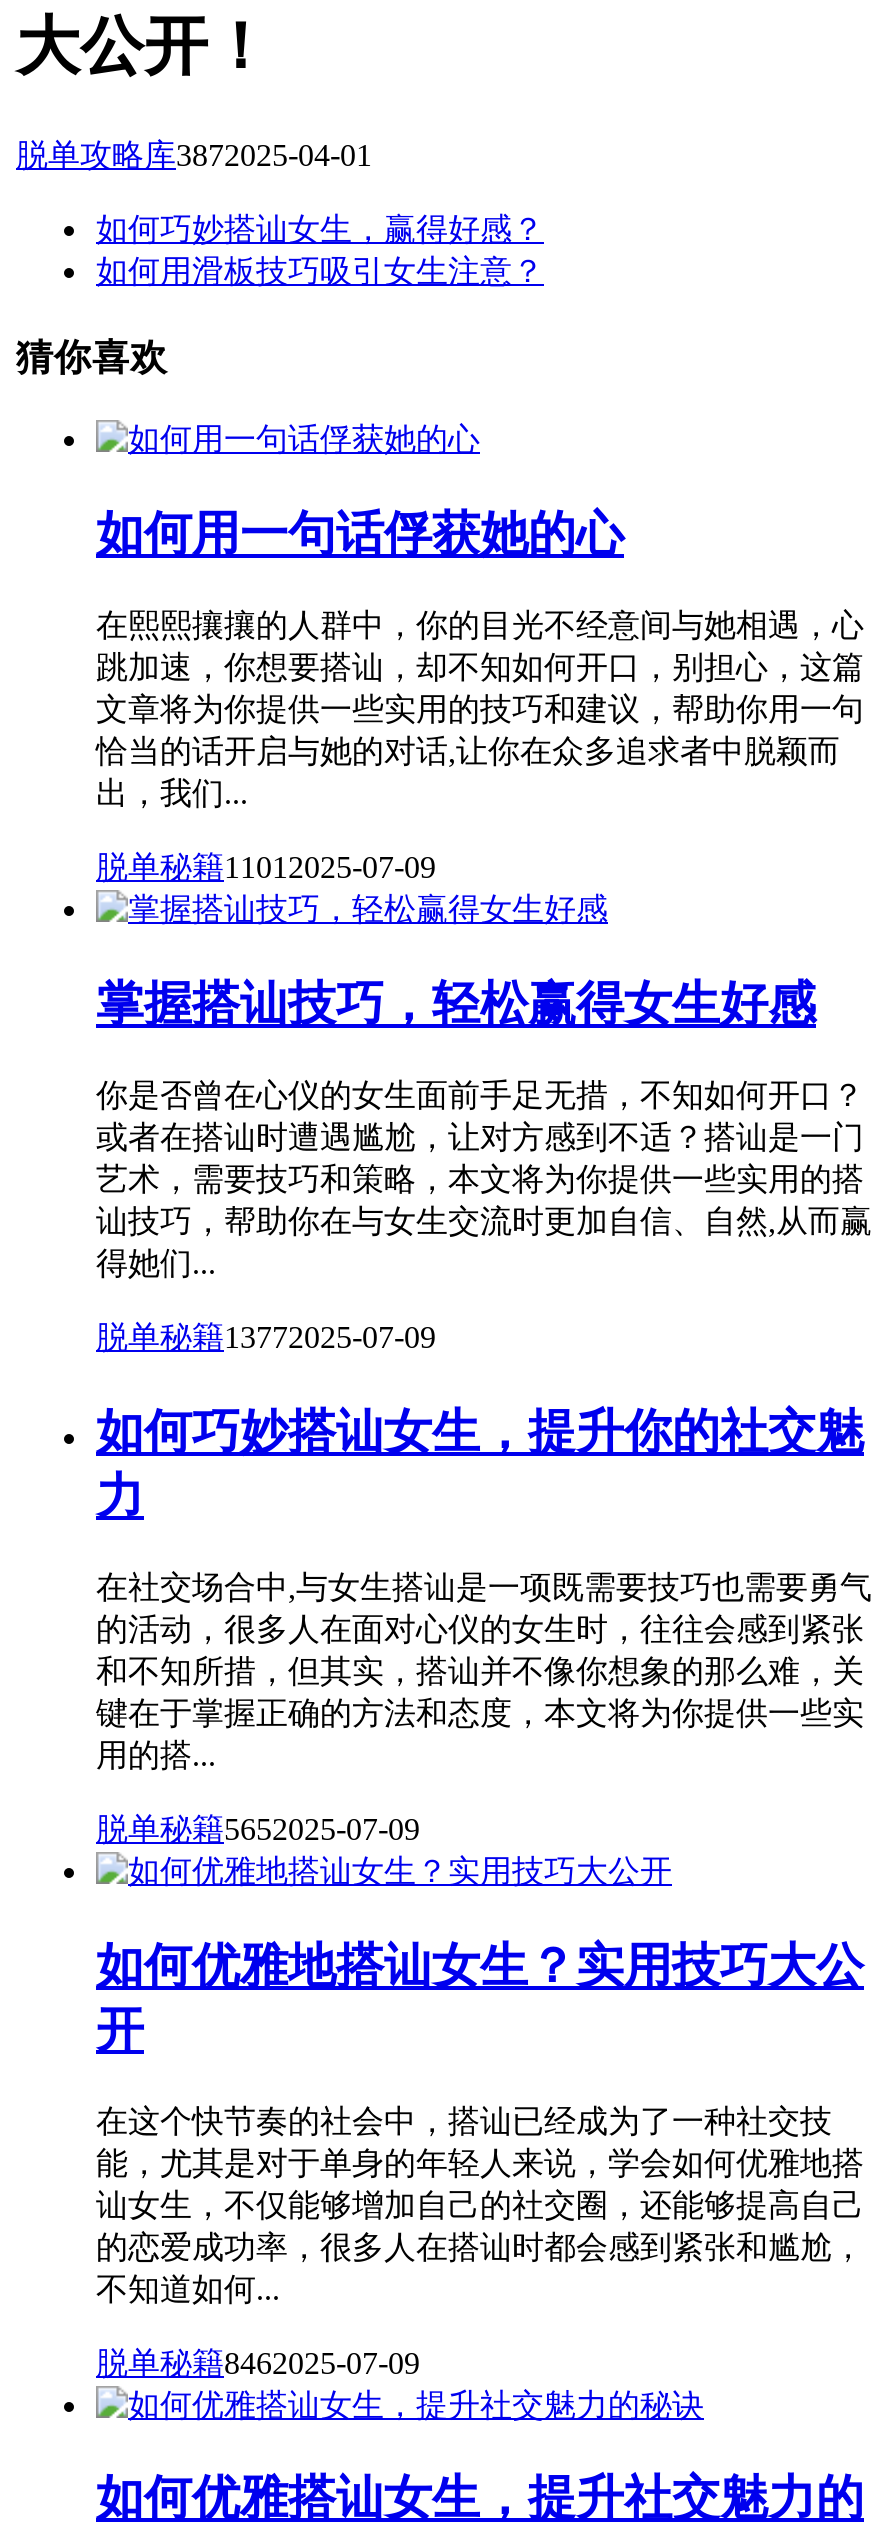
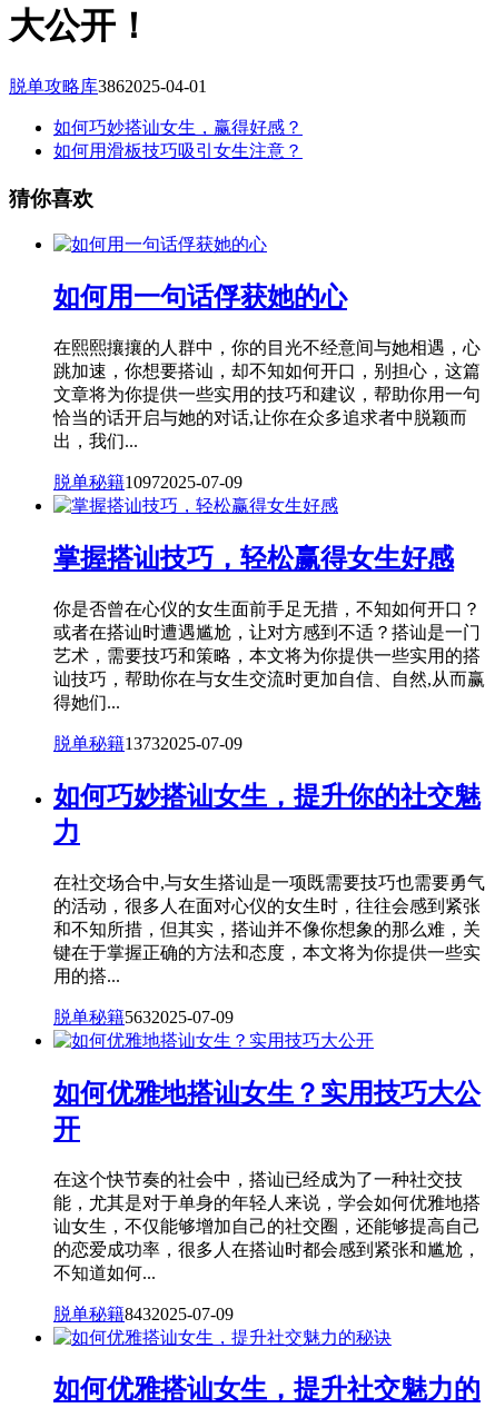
- 脱单攻略库3872025-04-01
+ 脱单攻略库3862025-04-01

- 脱单秘籍1101 2025-07-09
+ 脱单秘籍1097 2025-07-09

- 脱单秘籍13772025-07-09
+ 脱单秘籍13732025-07-09

- 脱单秘籍5652025-07-09
+ 脱单秘籍5632025-07-09

- 脱单秘籍8462025-07-09
+ 脱单秘籍8432025-07-09
